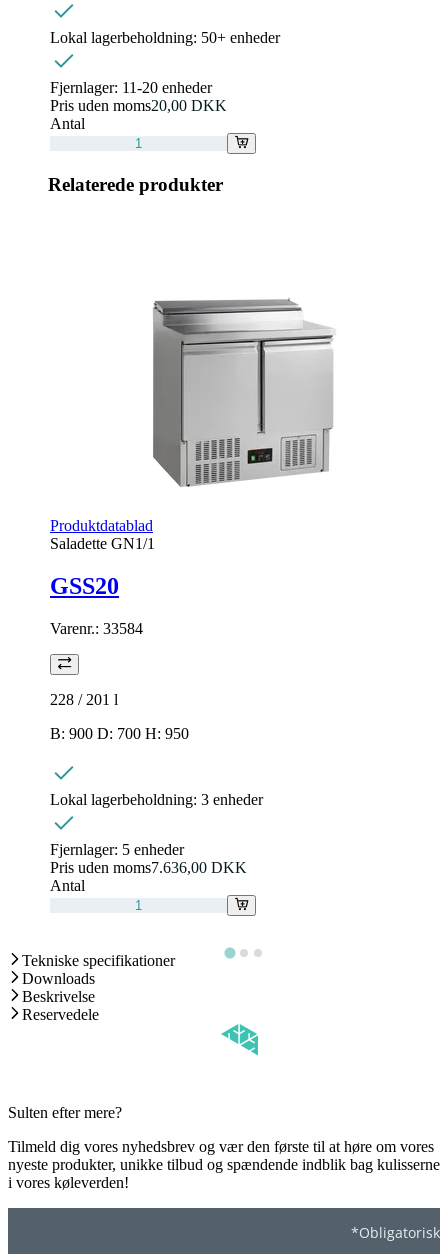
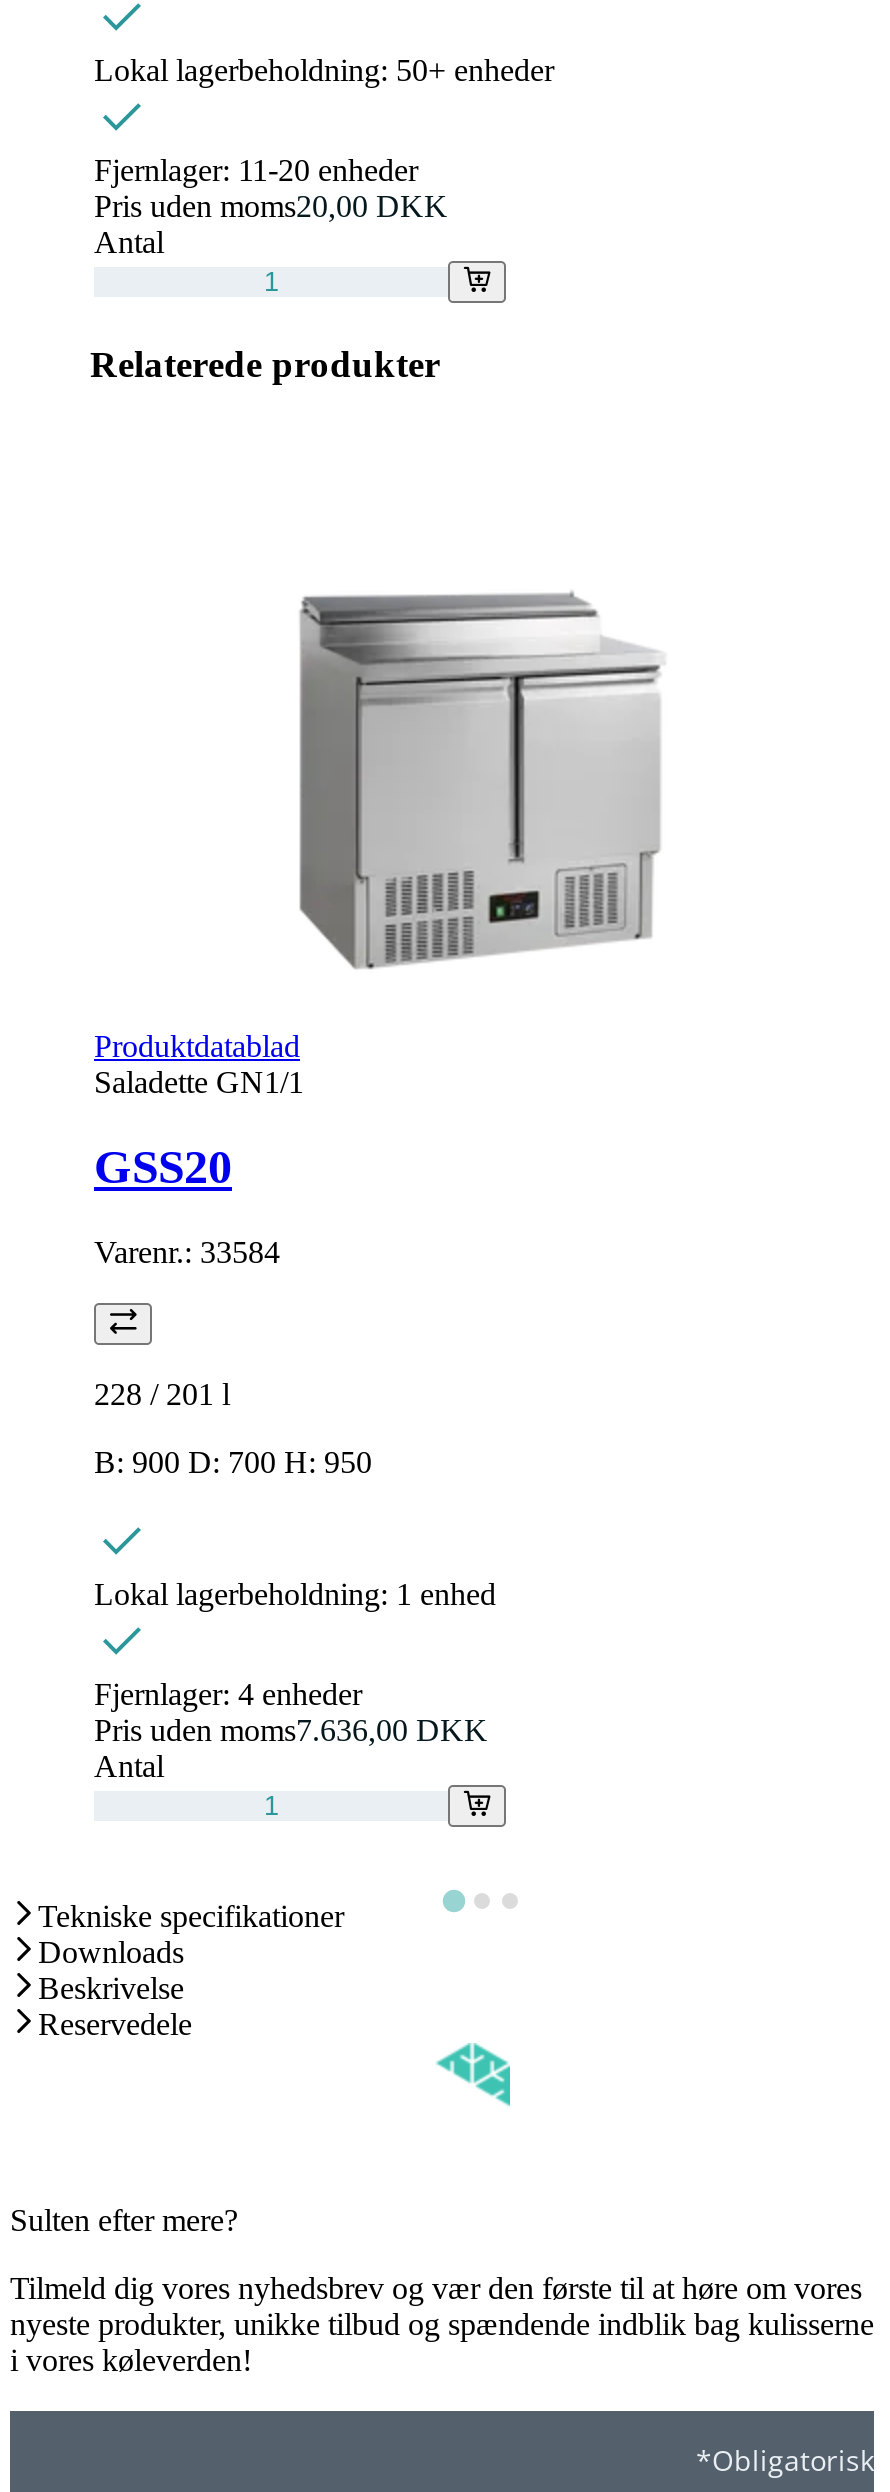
- Lokal lagerbeholdning: 3 enheder
+ Lokal lagerbeholdning: 1 enhed

- Fjernlager: 5 enheder
+ Fjernlager: 4 enheder
